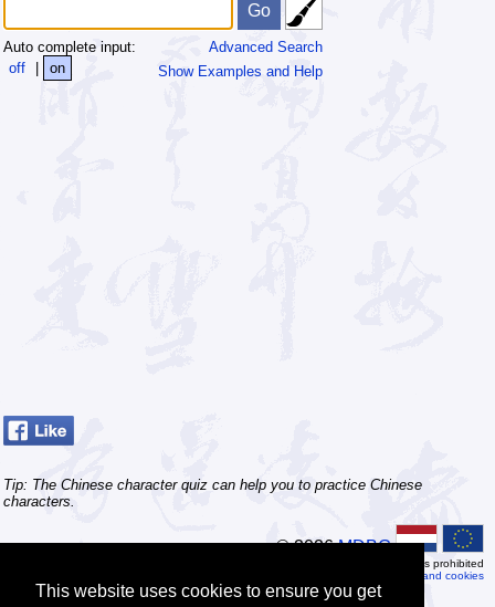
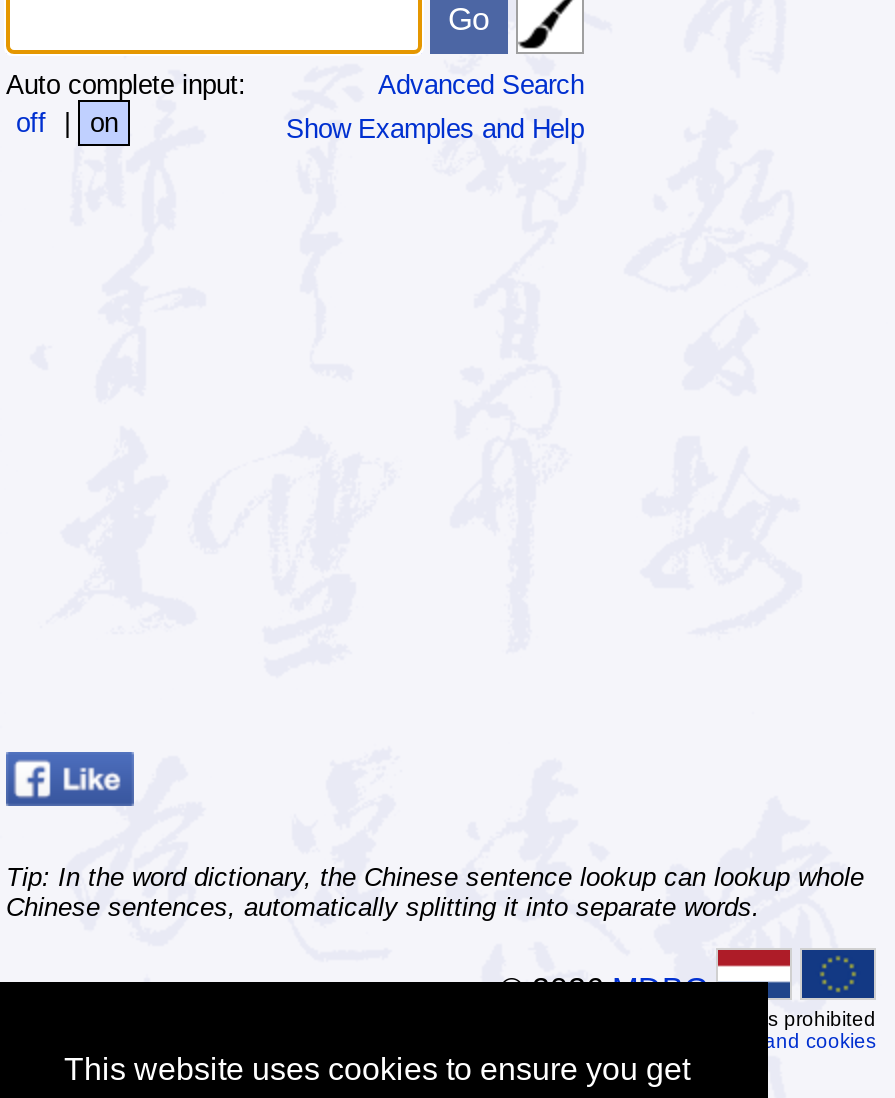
- Tip: The Chinese character quiz can help you to practice Chinese
- characters.
+ Tip: In the word dictionary, the Chinese sentence lookup can lookup whole
+ Chinese sentences, automatically splitting it into separate words.
